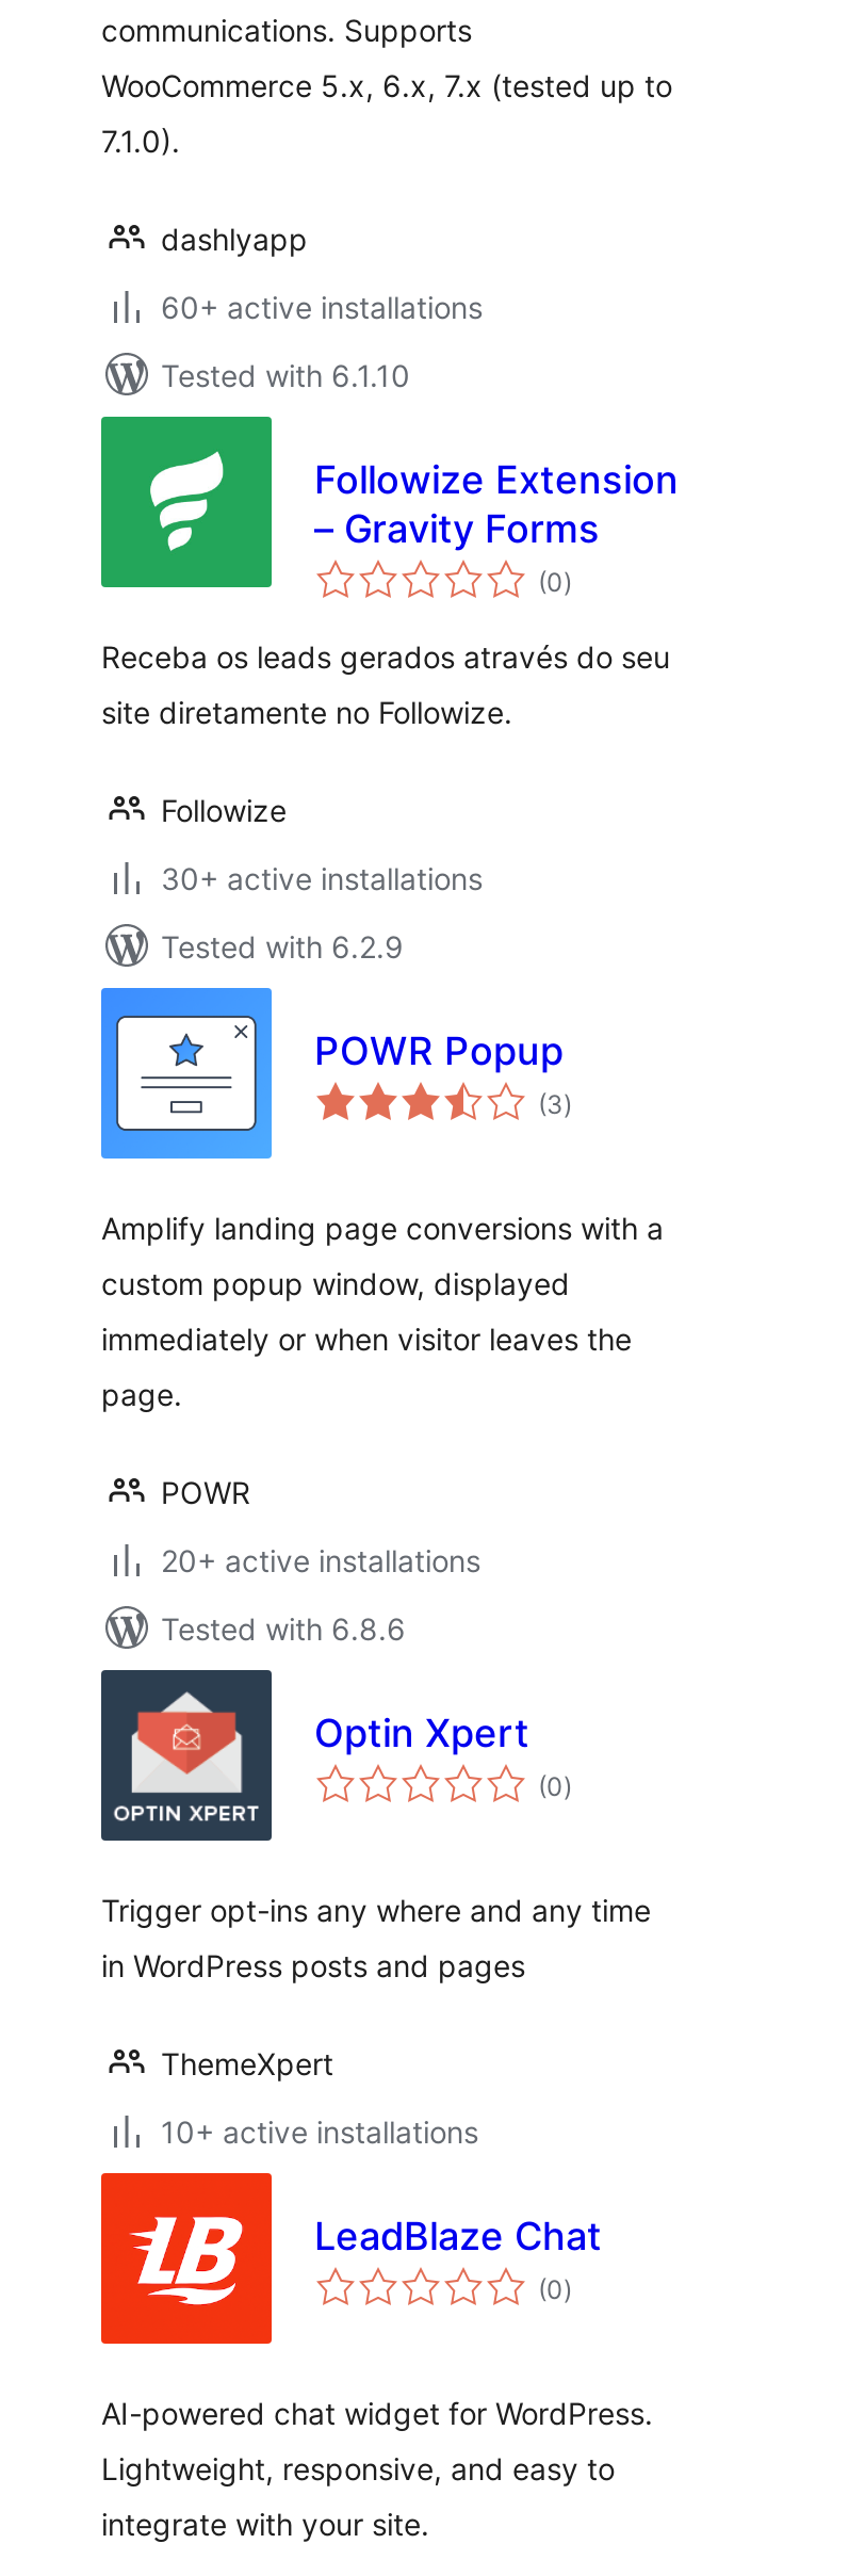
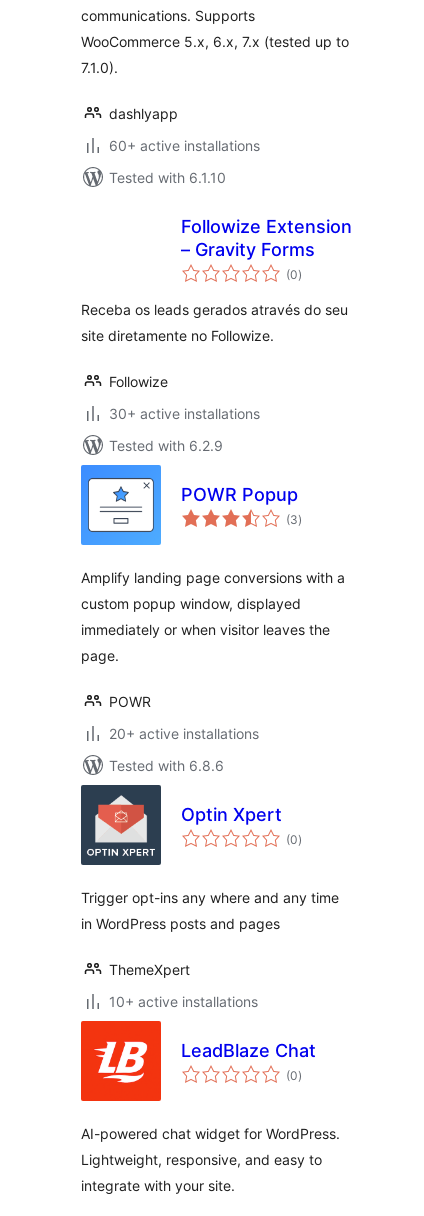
- [image]
